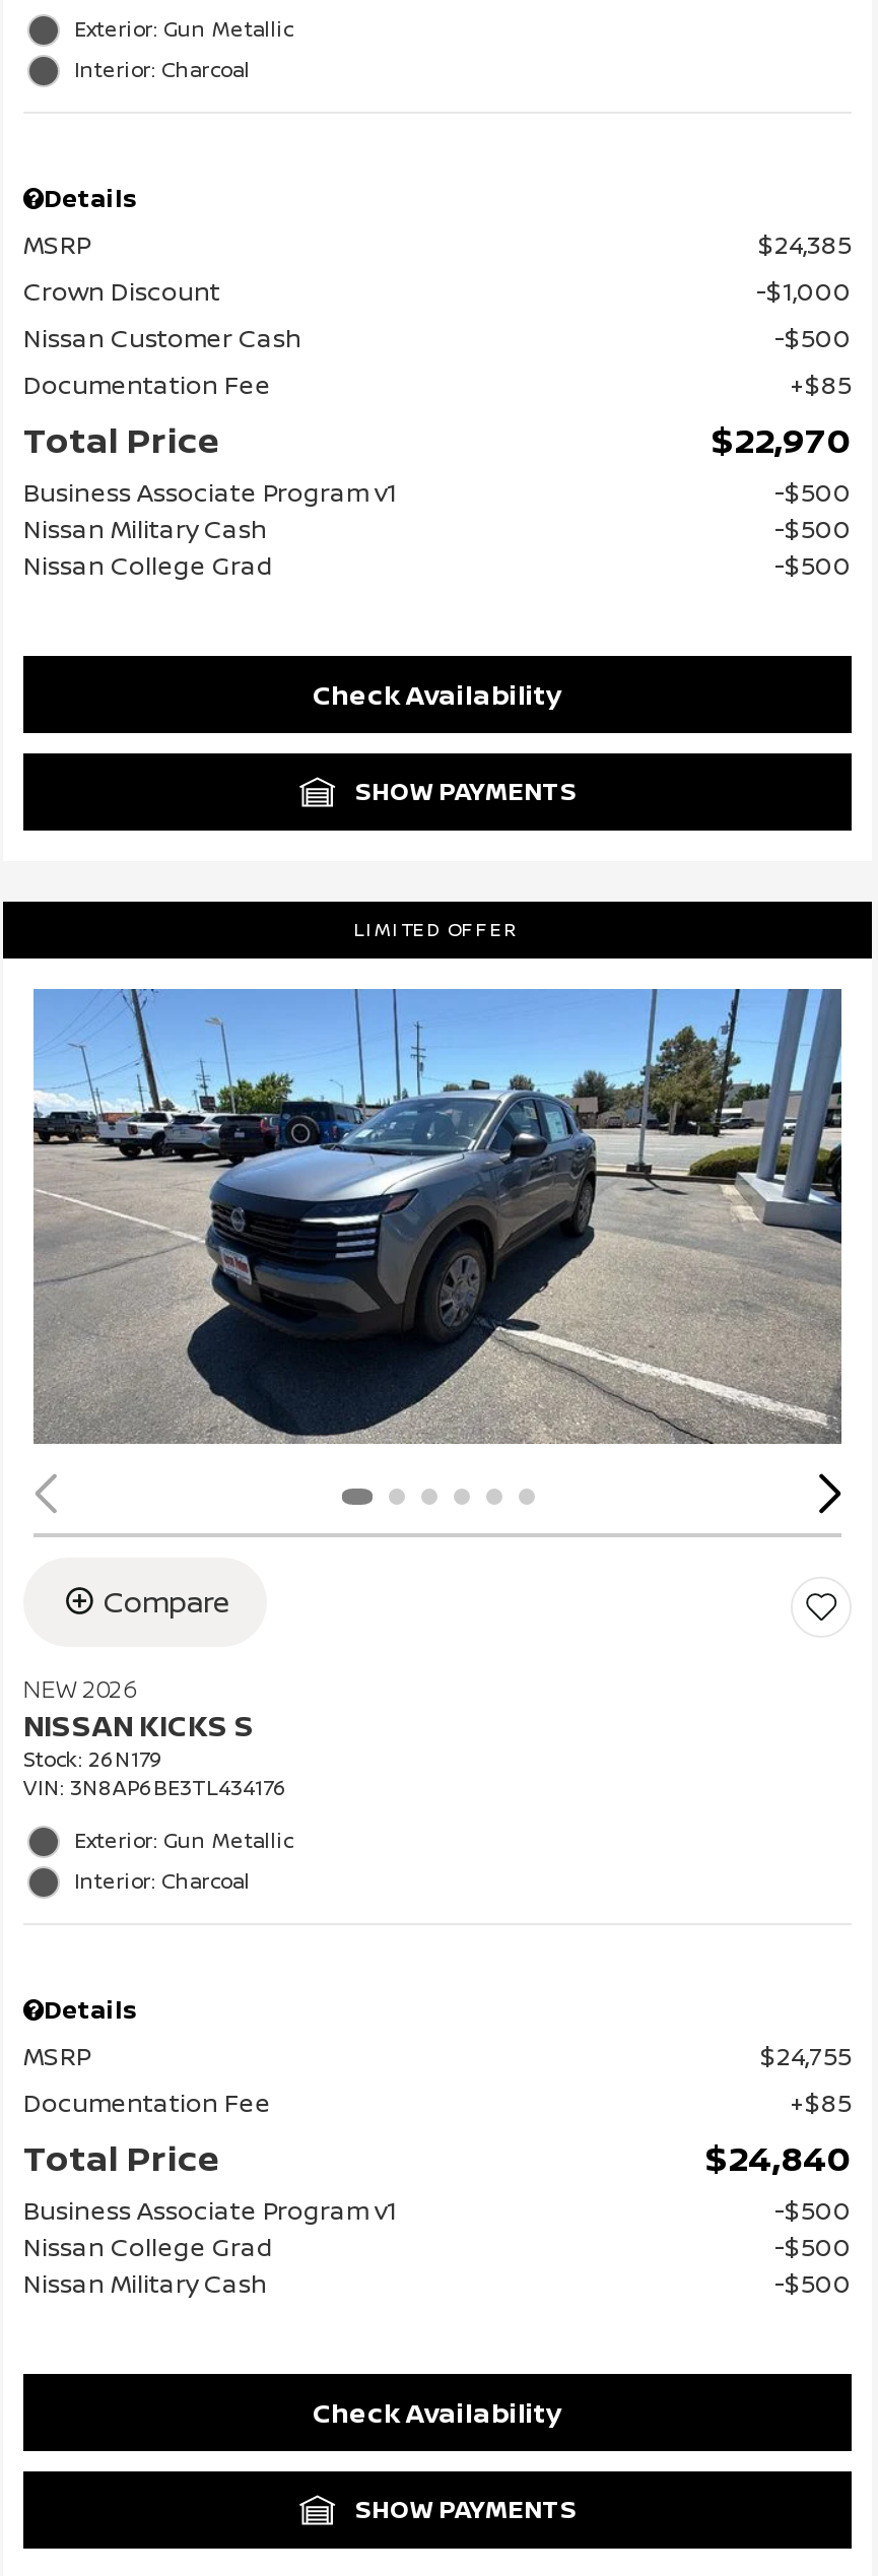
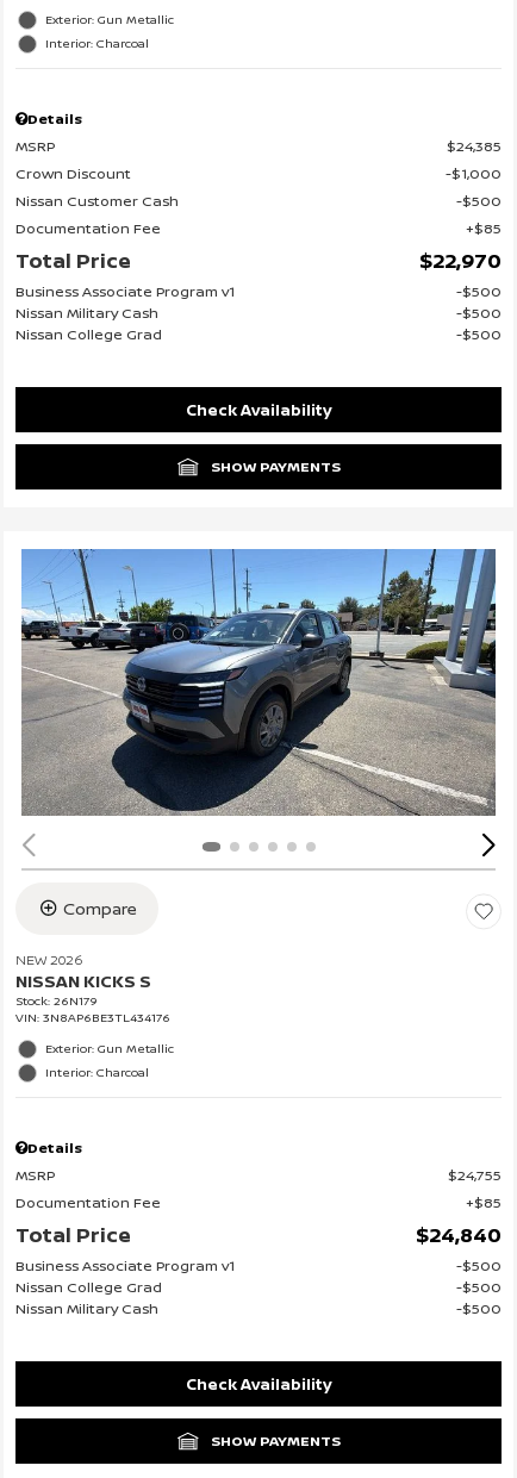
- LIMITED OFFER
